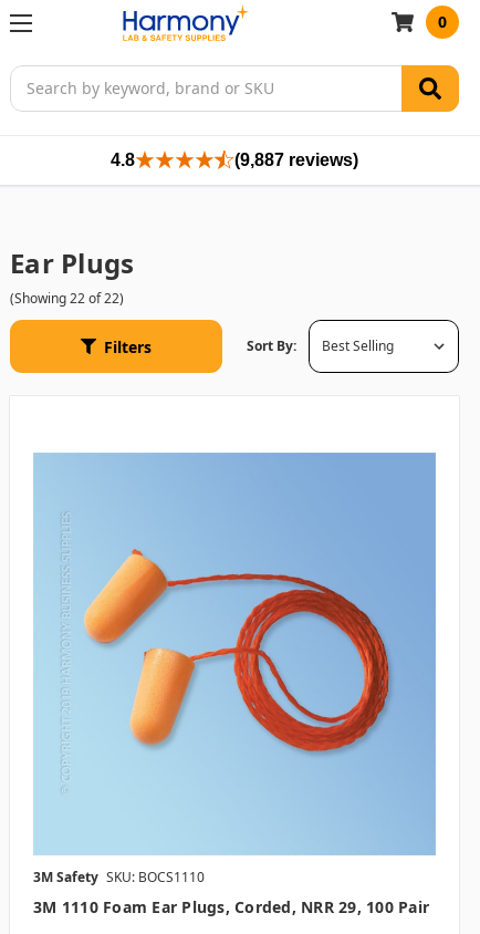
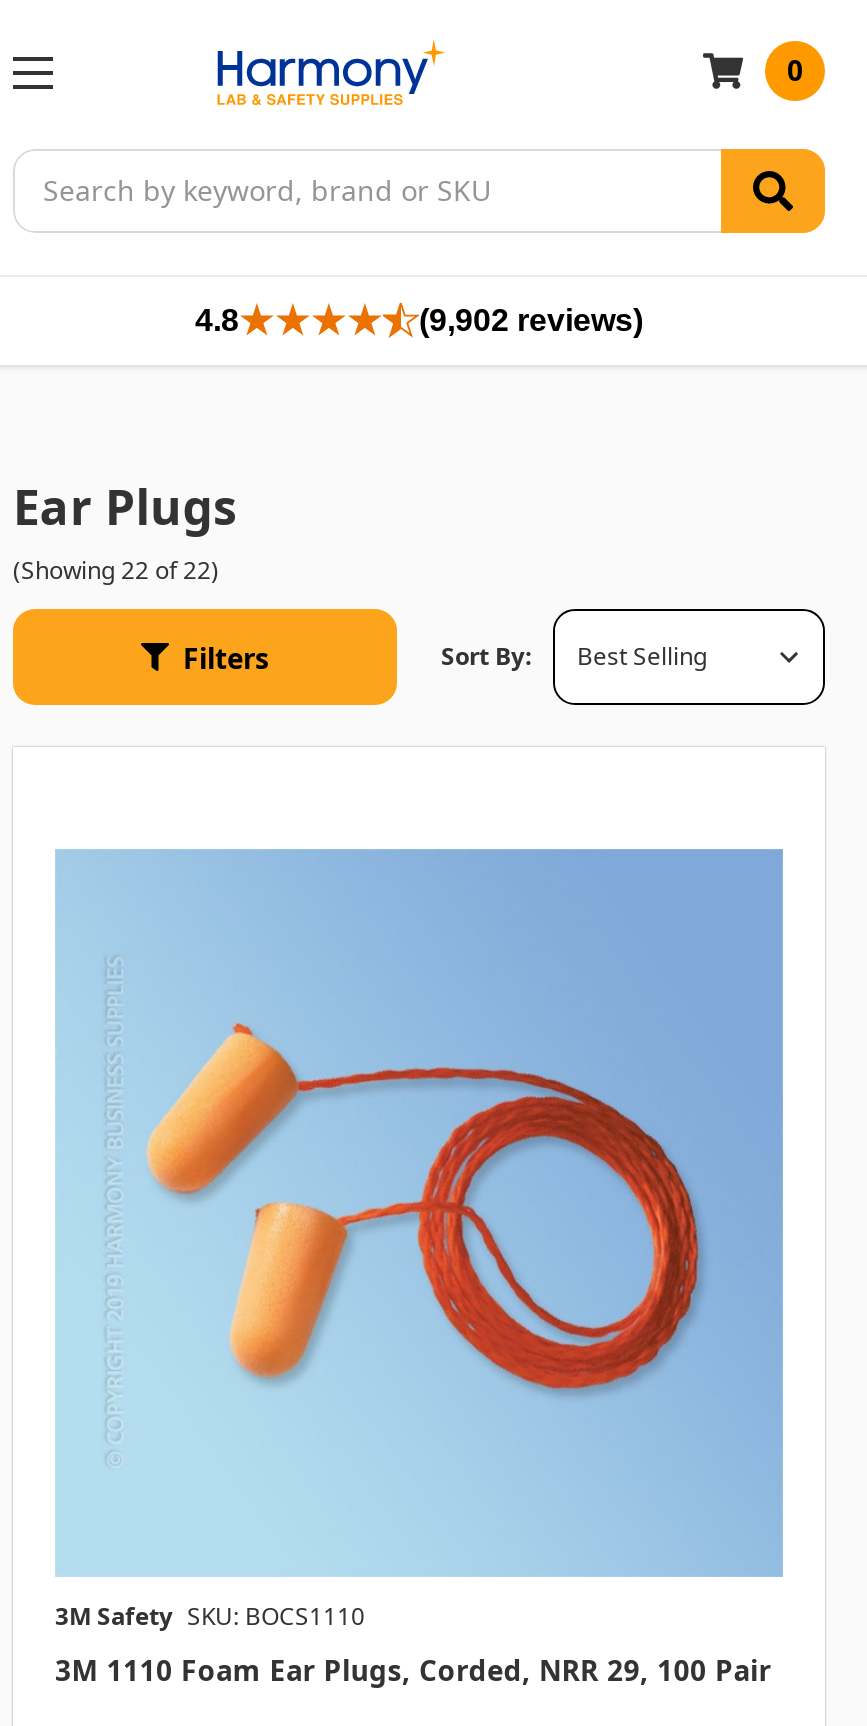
- (9,887 reviews)
+ (9,902 reviews)
